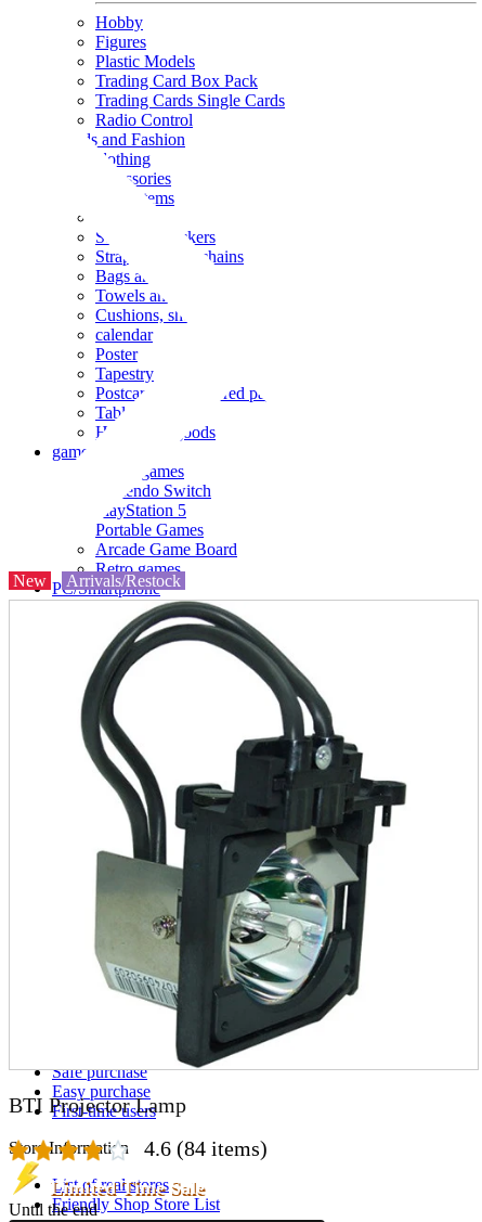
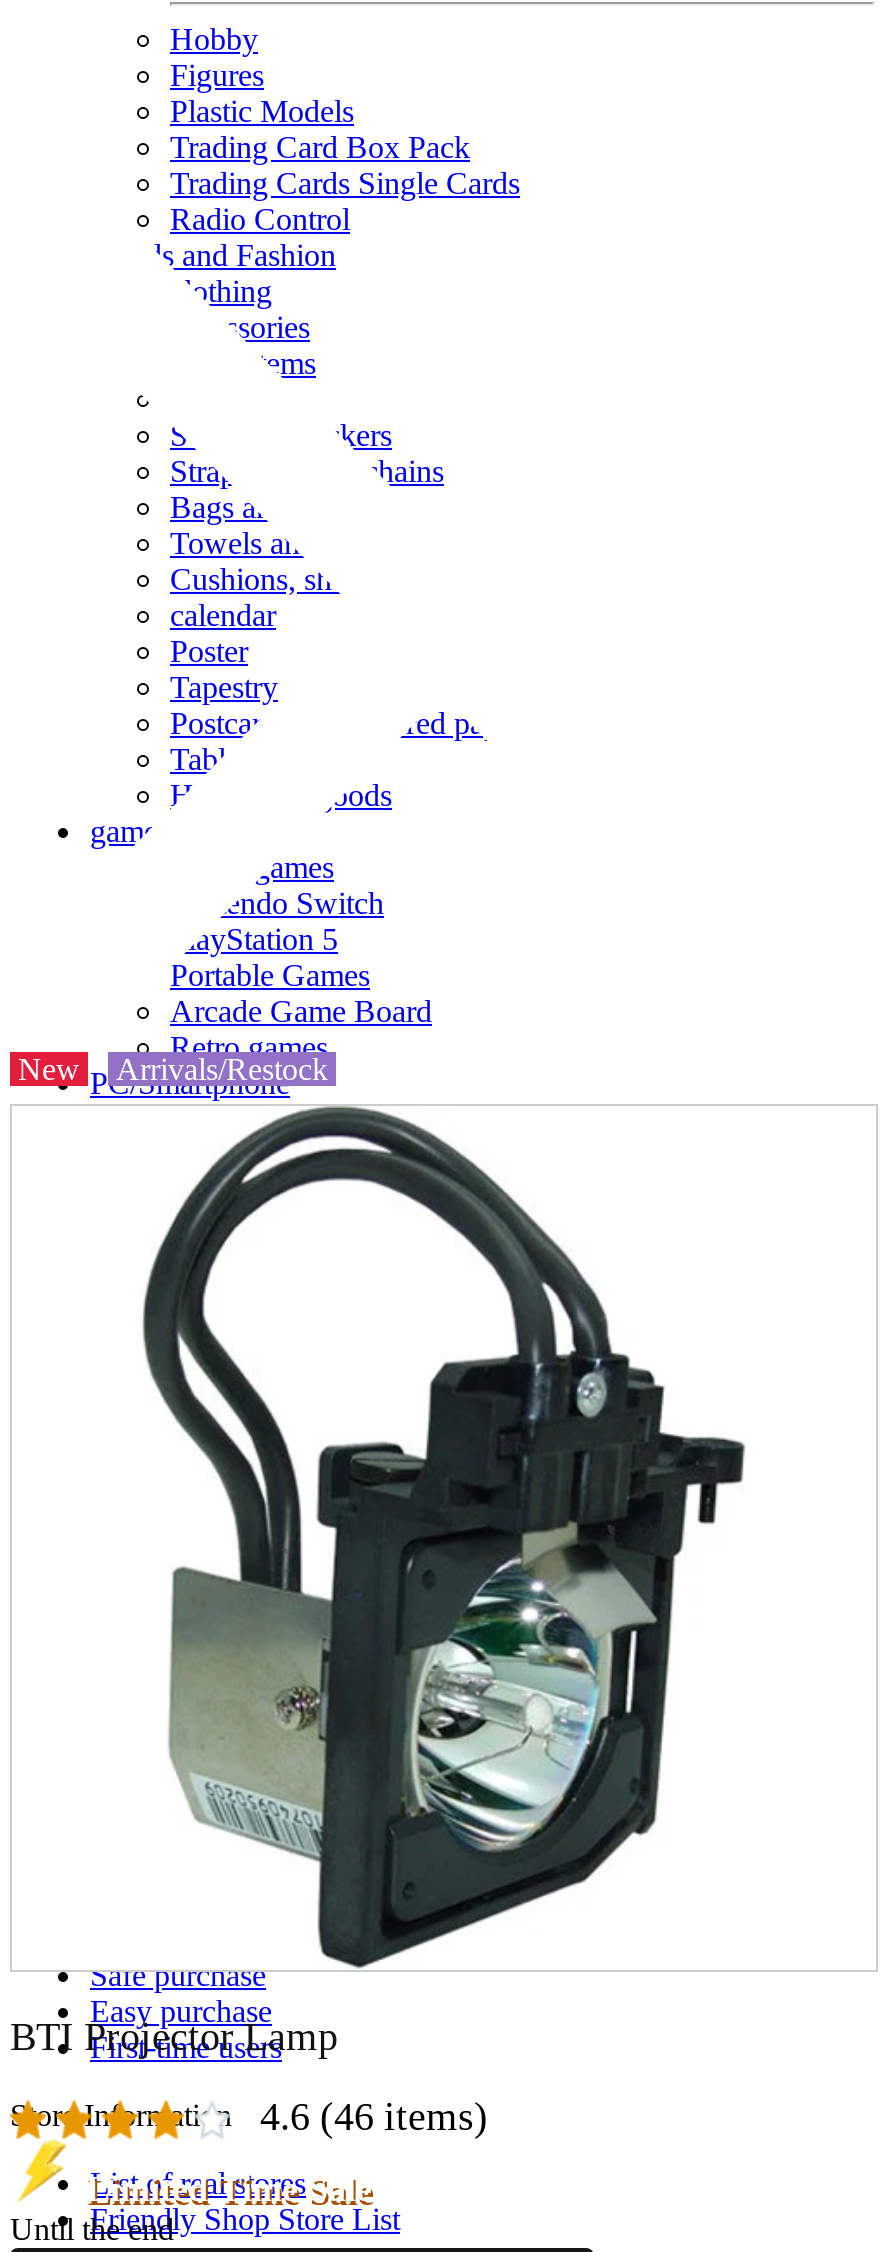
- 4.6 (84 items)
+ 4.6 (46 items)
